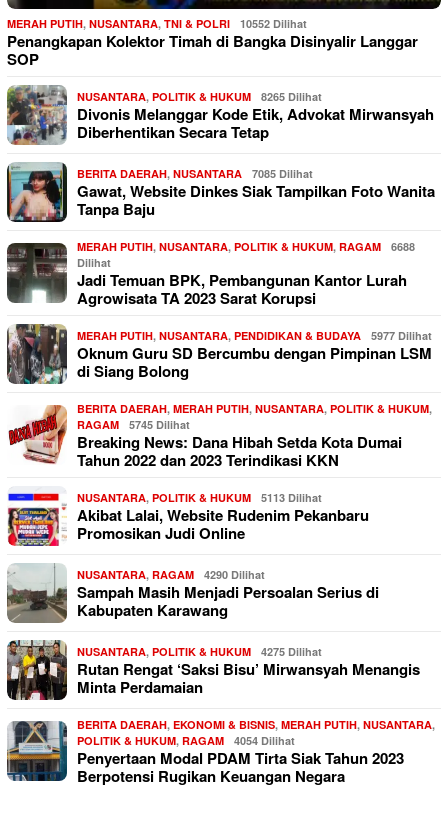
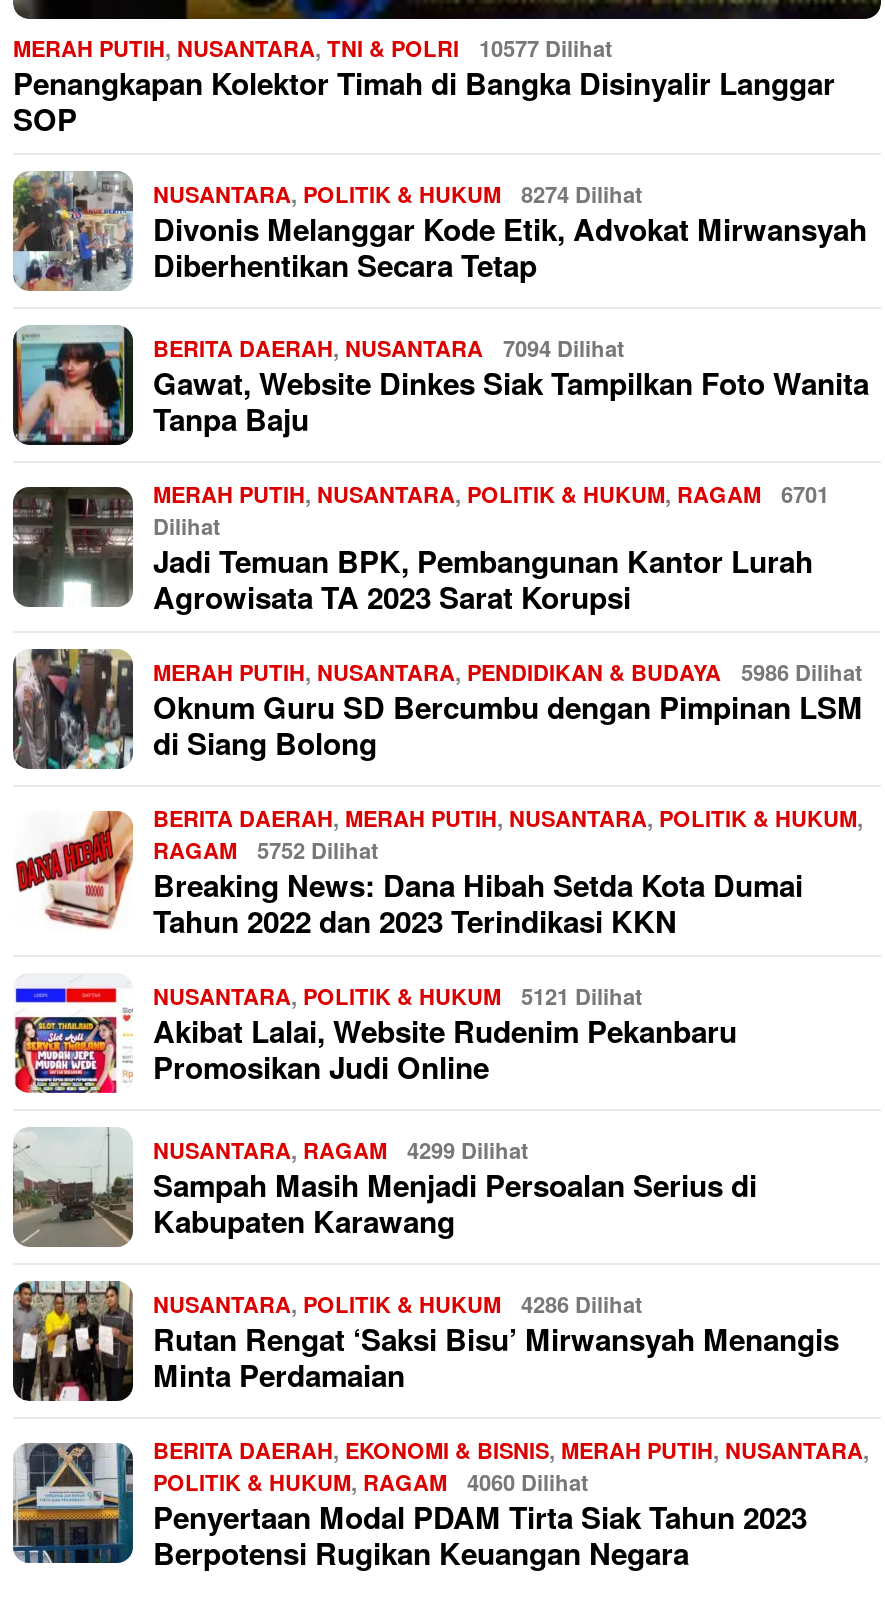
- MERAH PUTIH, NUSANTARA, TNI & POLRI 10552 Dilihat
+ MERAH PUTIH, NUSANTARA, TNI & POLRI 10577 Dilihat

- NUSANTARA, POLITIK & HUKUM 8265 Dilihat
+ NUSANTARA, POLITIK & HUKUM 8274 Dilihat

- BERITA DAERAH, NUSANTARA 7085 Dilihat
+ BERITA DAERAH, NUSANTARA 7094 Dilihat

- MERAH PUTIH, NUSANTARA, POLITIK & HUKUM, RAGAM 6688
+ MERAH PUTIH, NUSANTARA, POLITIK & HUKUM, RAGAM 6701

- MERAH PUTIH, NUSANTARA, PENDIDIKAN & BUDAYA 5977 Dilihat
+ MERAH PUTIH, NUSANTARA, PENDIDIKAN & BUDAYA 5986 Dilihat

- RAGAM 5745 Dilihat
+ RAGAM 5752 Dilihat

- NUSANTARA, POLITIK & HUKUM 5113 Dilihat
+ NUSANTARA, POLITIK & HUKUM 5121 Dilihat

- NUSANTARA, RAGAM 4290 Dilihat
+ NUSANTARA, RAGAM 4299 Dilihat

- NUSANTARA, POLITIK & HUKUM 4275 Dilihat
+ NUSANTARA, POLITIK & HUKUM 4286 Dilihat

- POLITIK & HUKUM, RAGAM 4054 Dilihat
+ POLITIK & HUKUM, RAGAM 4060 Dilihat
